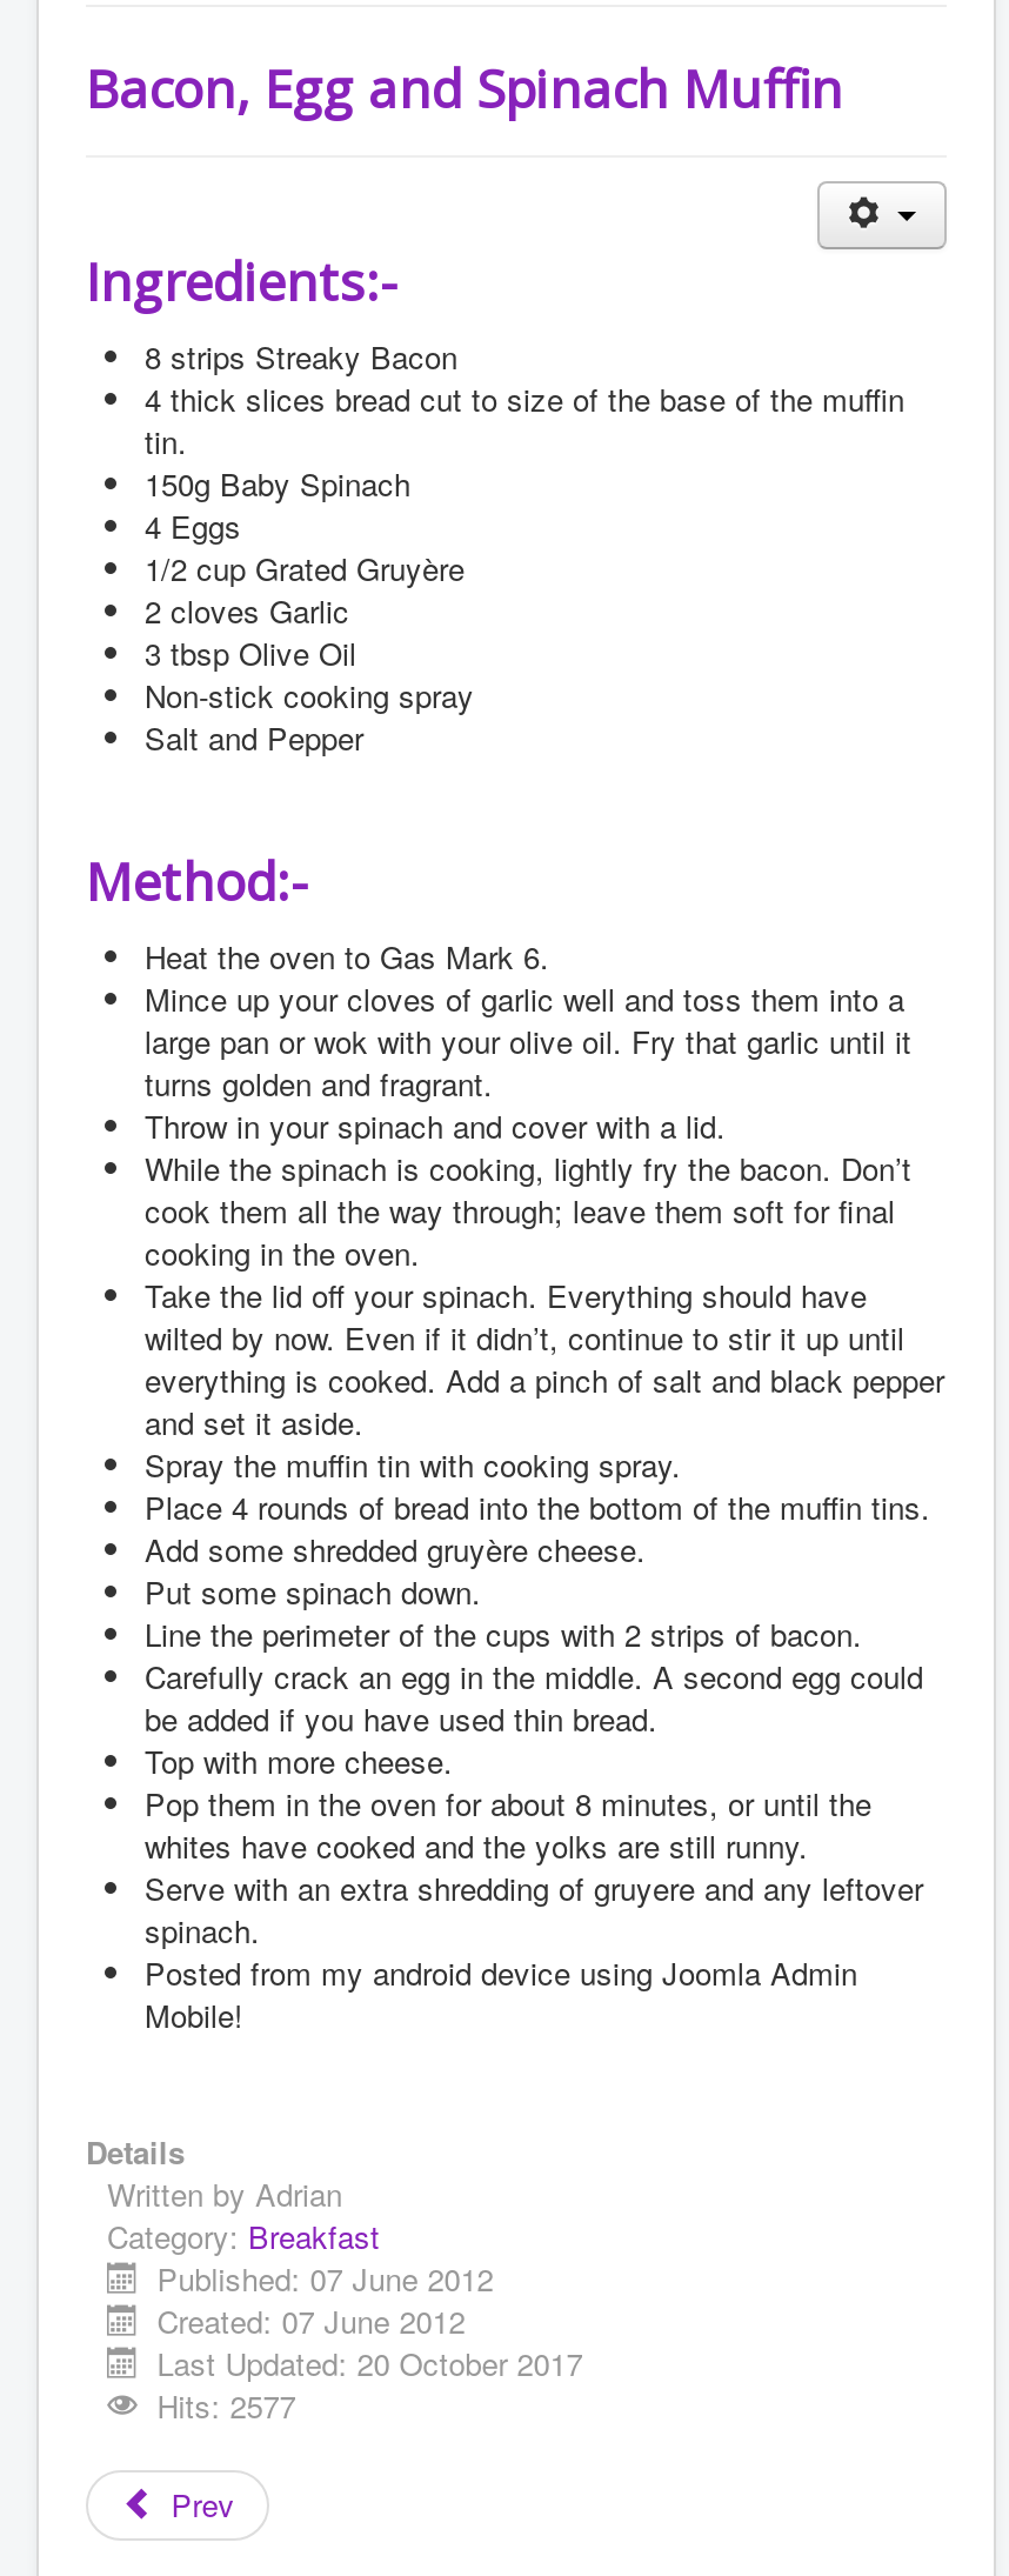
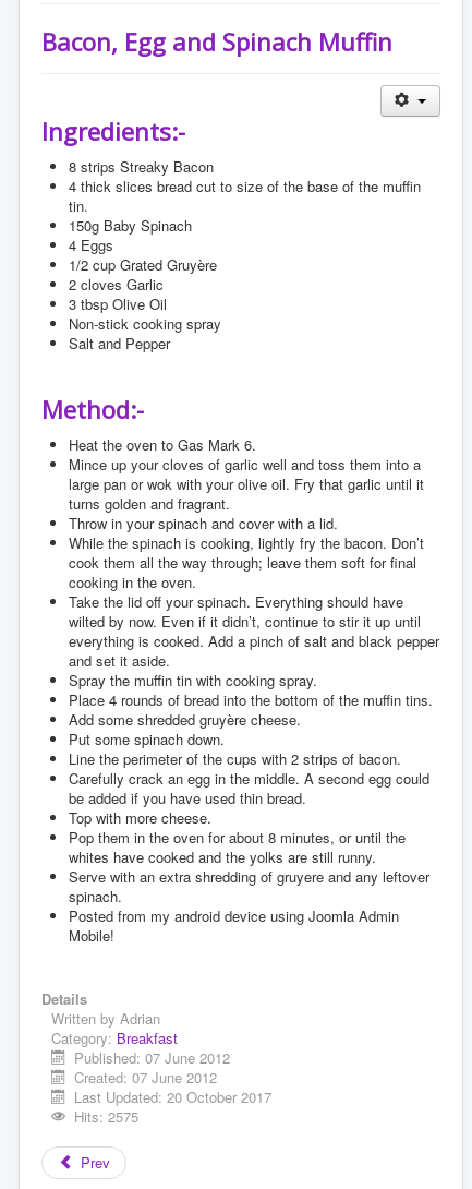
- Hits: 2577
+ Hits: 2575
